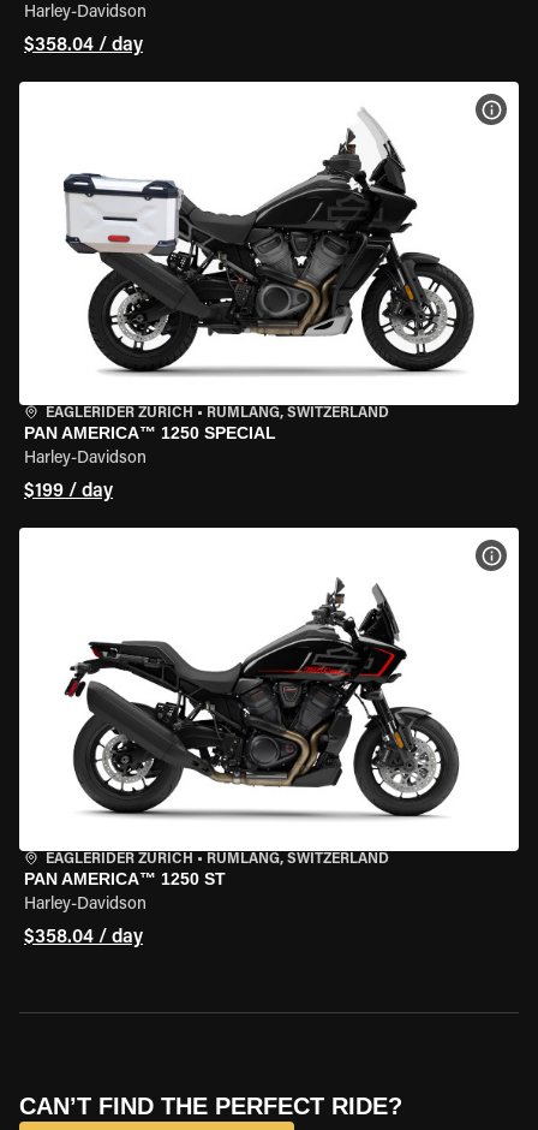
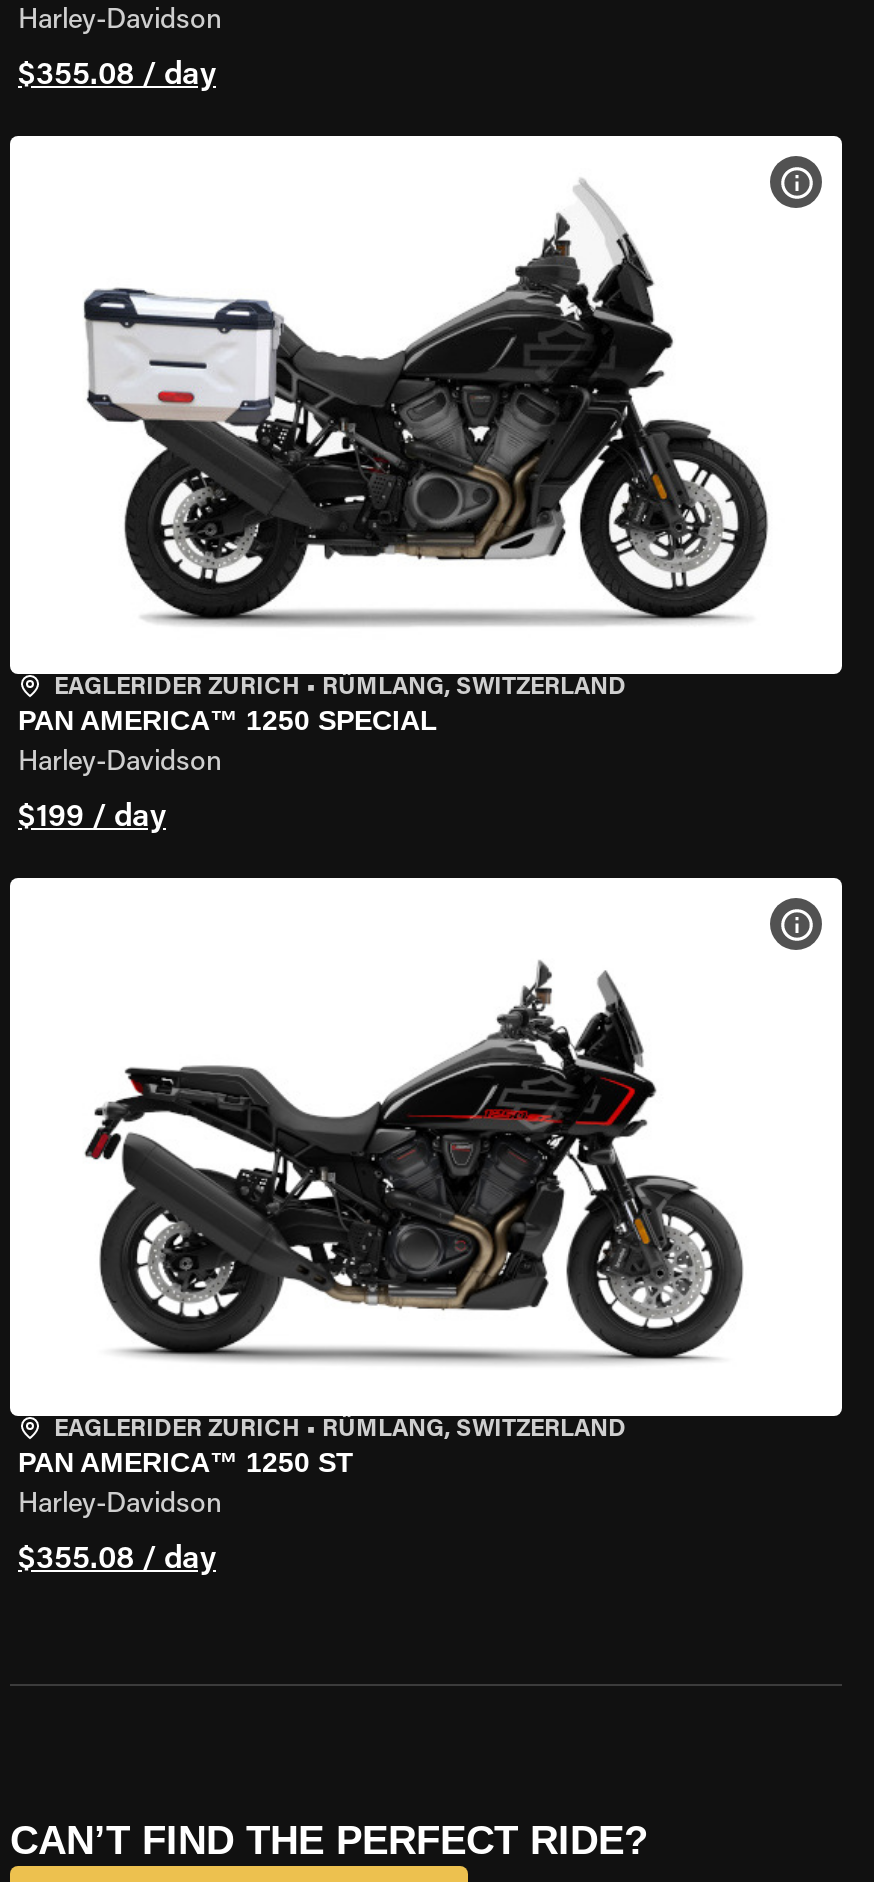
- $358.04 / day
+ $355.08 / day

- $358.04 / day
+ $355.08 / day
